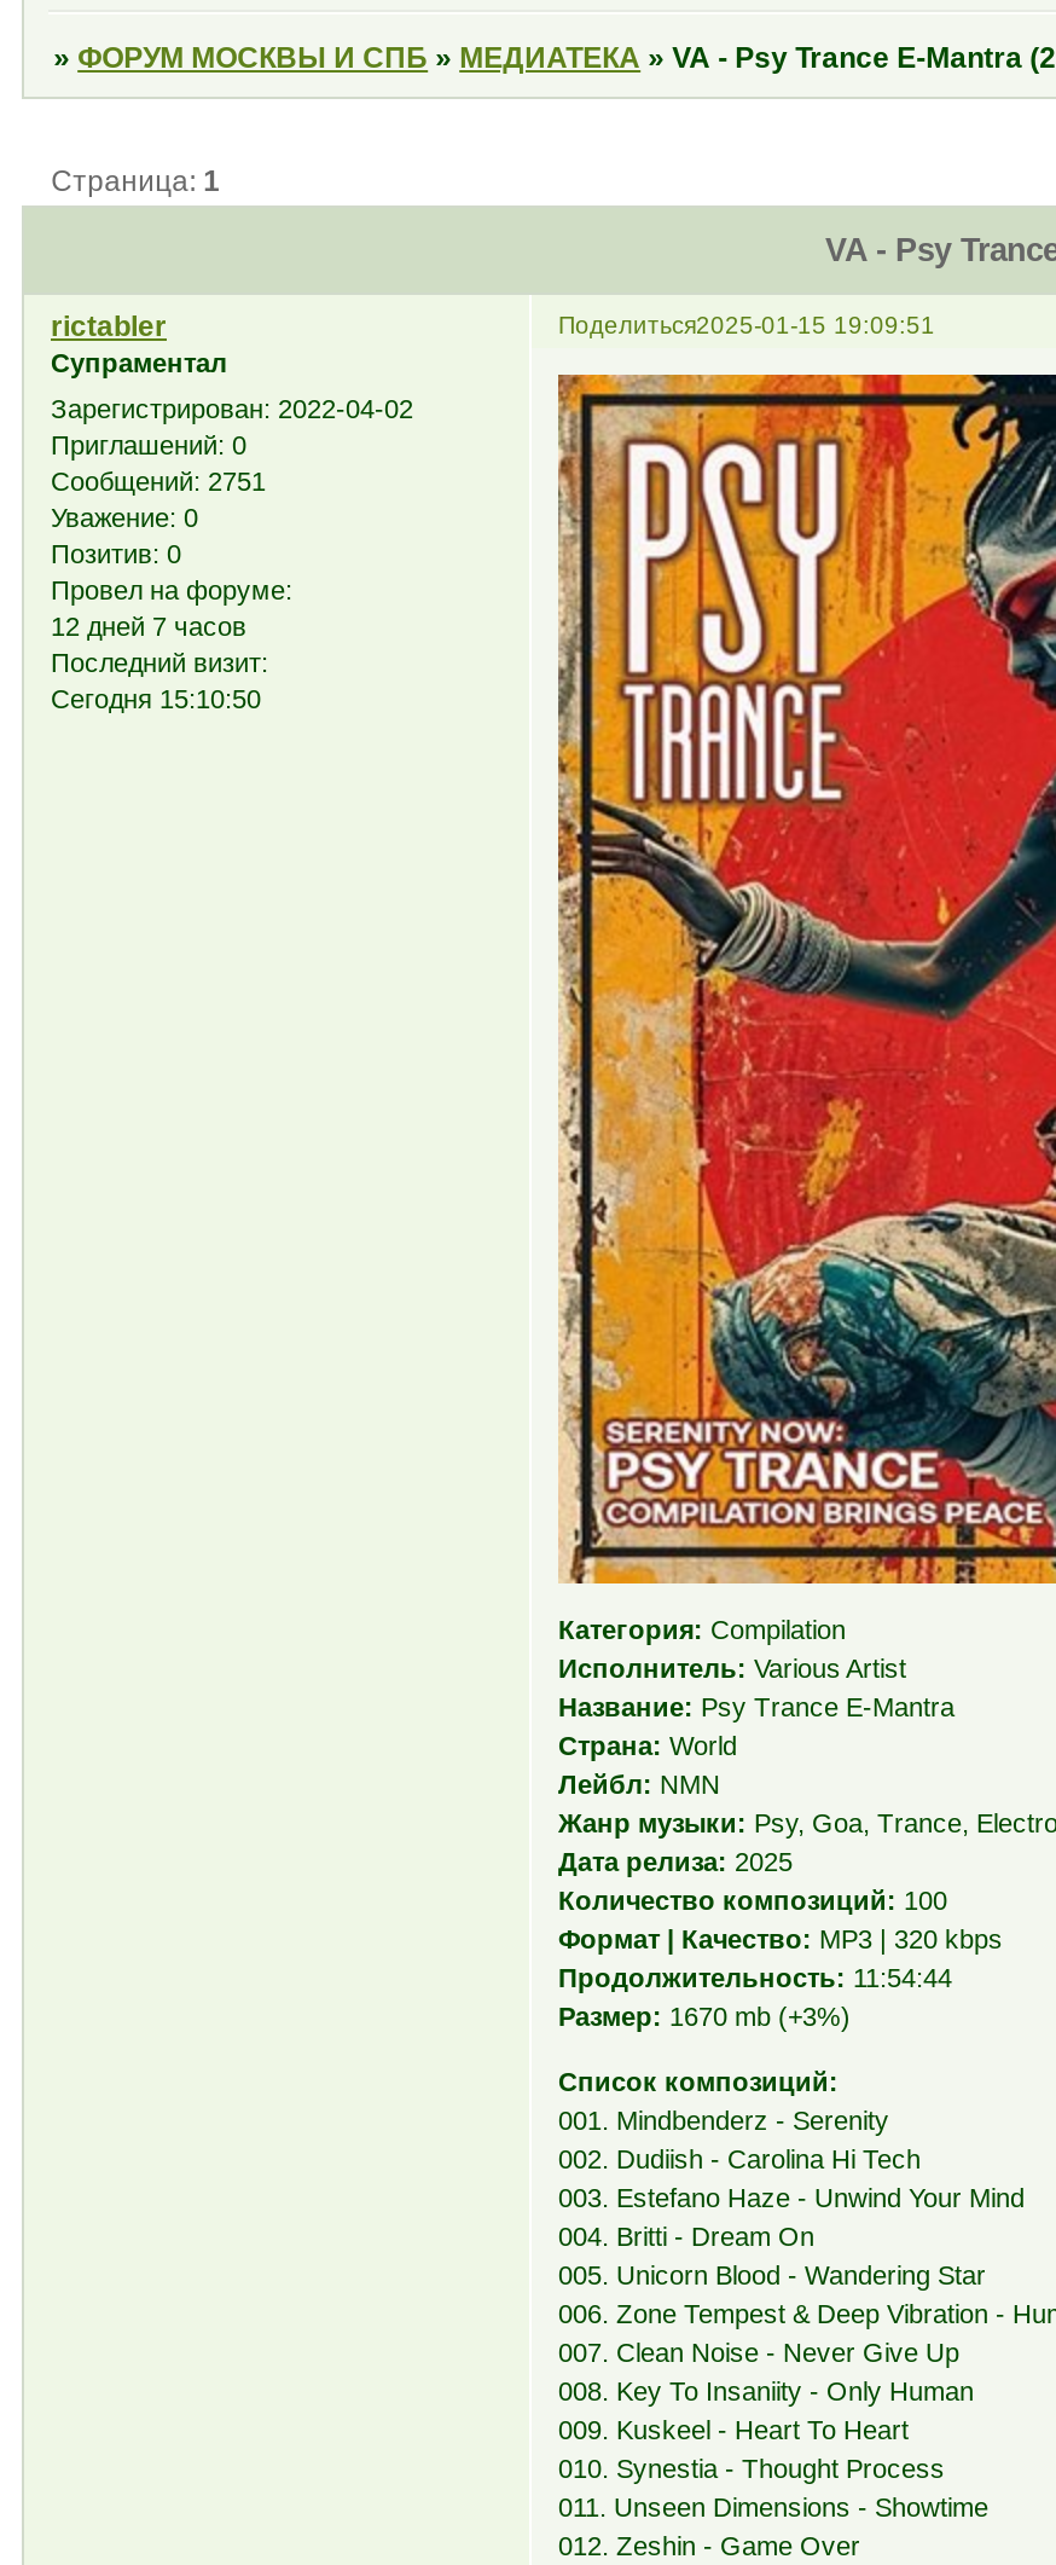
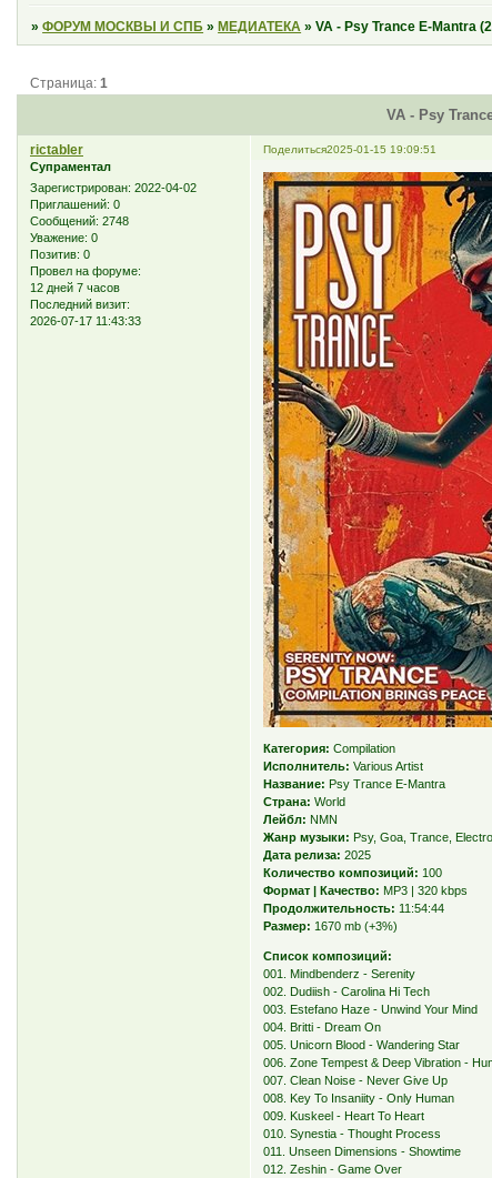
- Сообщений: 2751
+ Сообщений: 2748

- Сегодня 15:10:50
+ 2026-07-17 11:43:33
